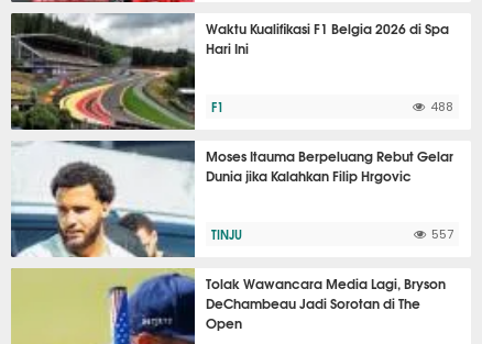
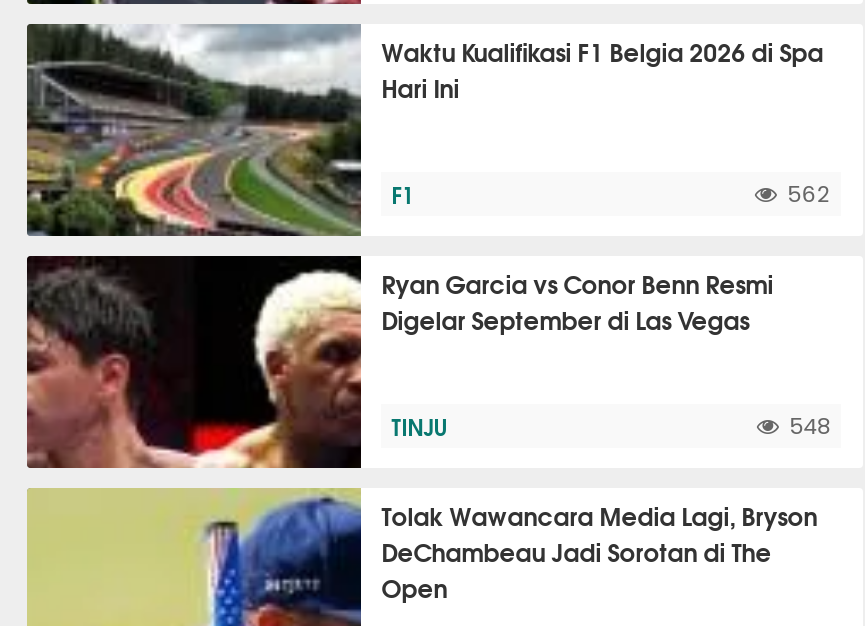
- 488
+ 562

- [image]
- Moses Itauma Berpeluang Rebut Gelar
- Dunia jika Kalahkan Filip Hrgovic
+ [image]
+ Ryan Garcia vs Conor Benn Resmi
+ Digelar September di Las Vegas

- 557
+ 548
